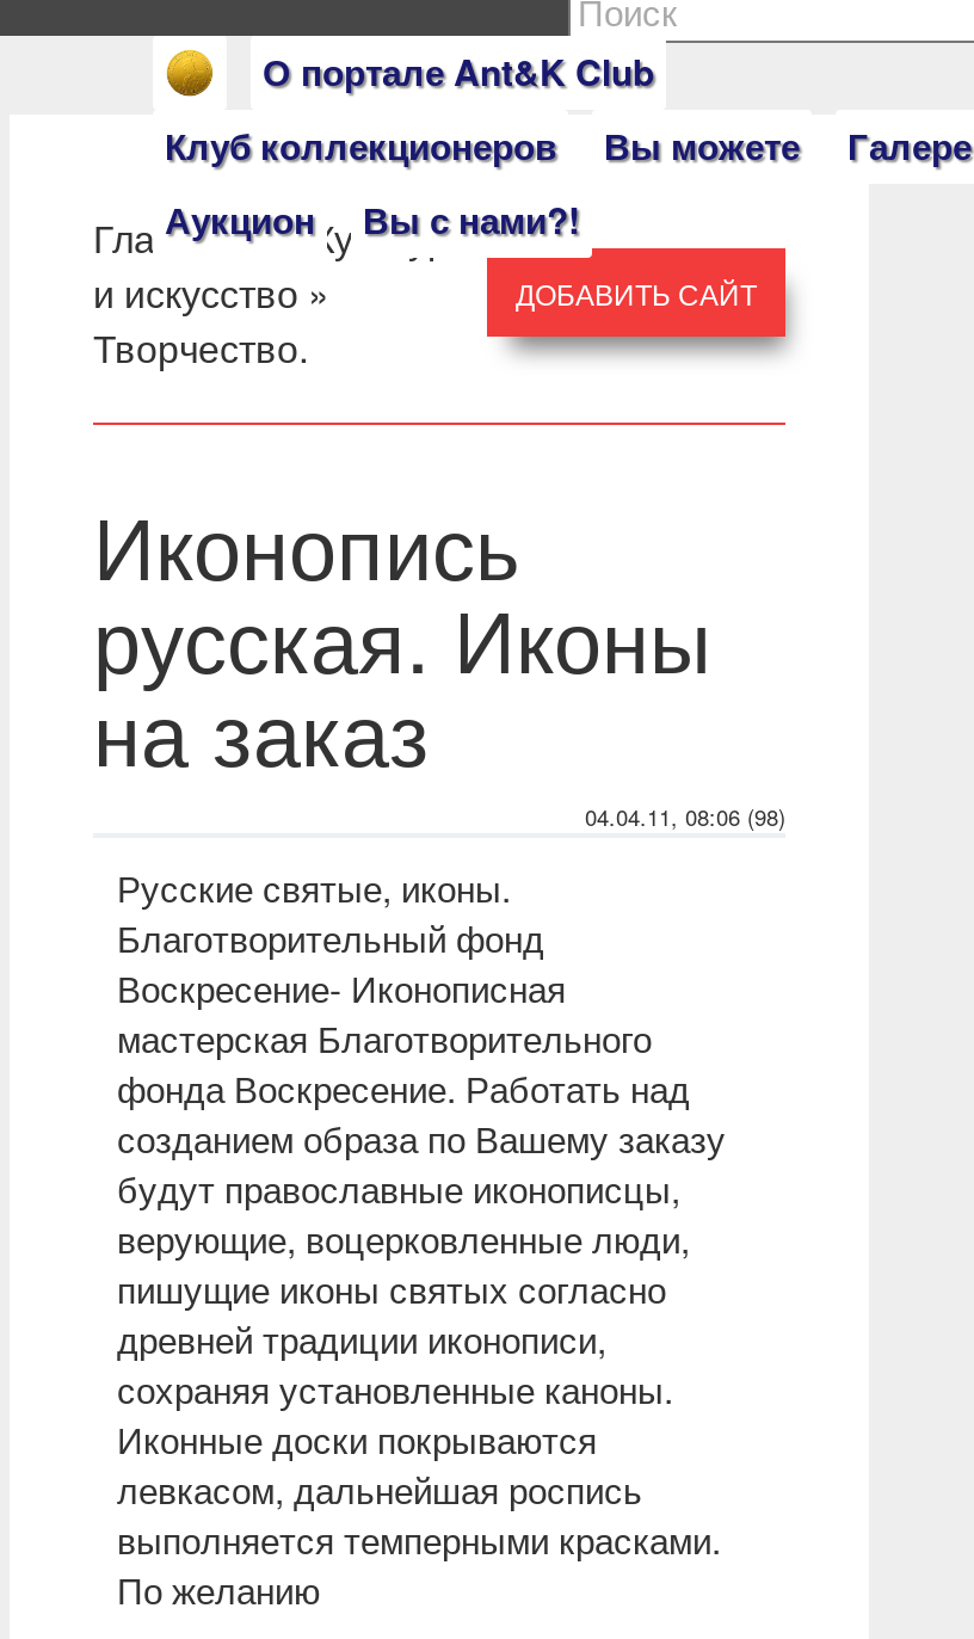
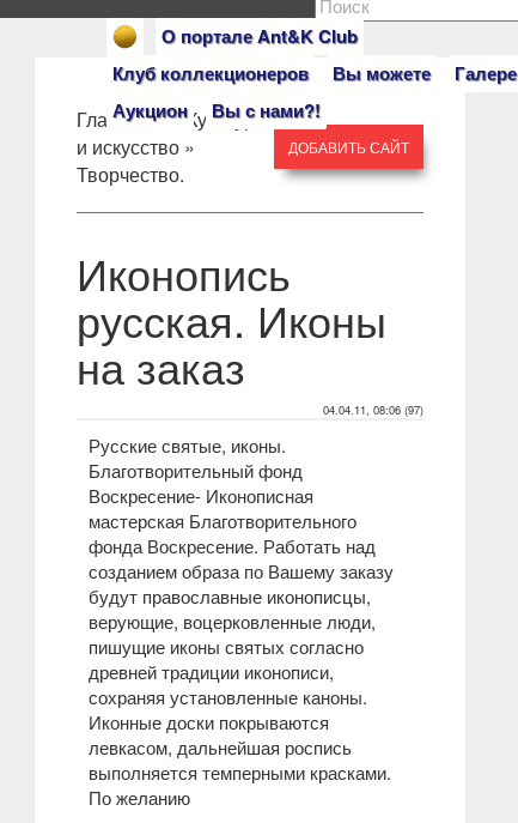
- 04.04.11, 08:06 (98)
+ 04.04.11, 08:06 (97)
